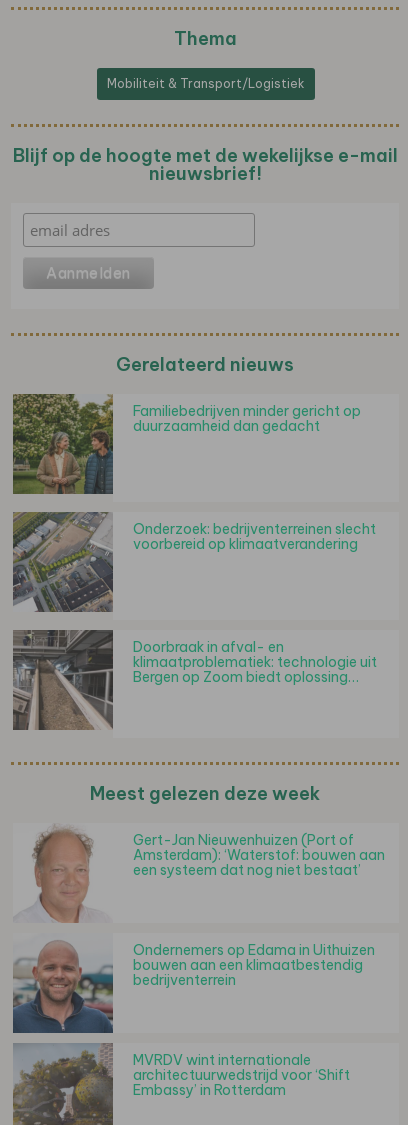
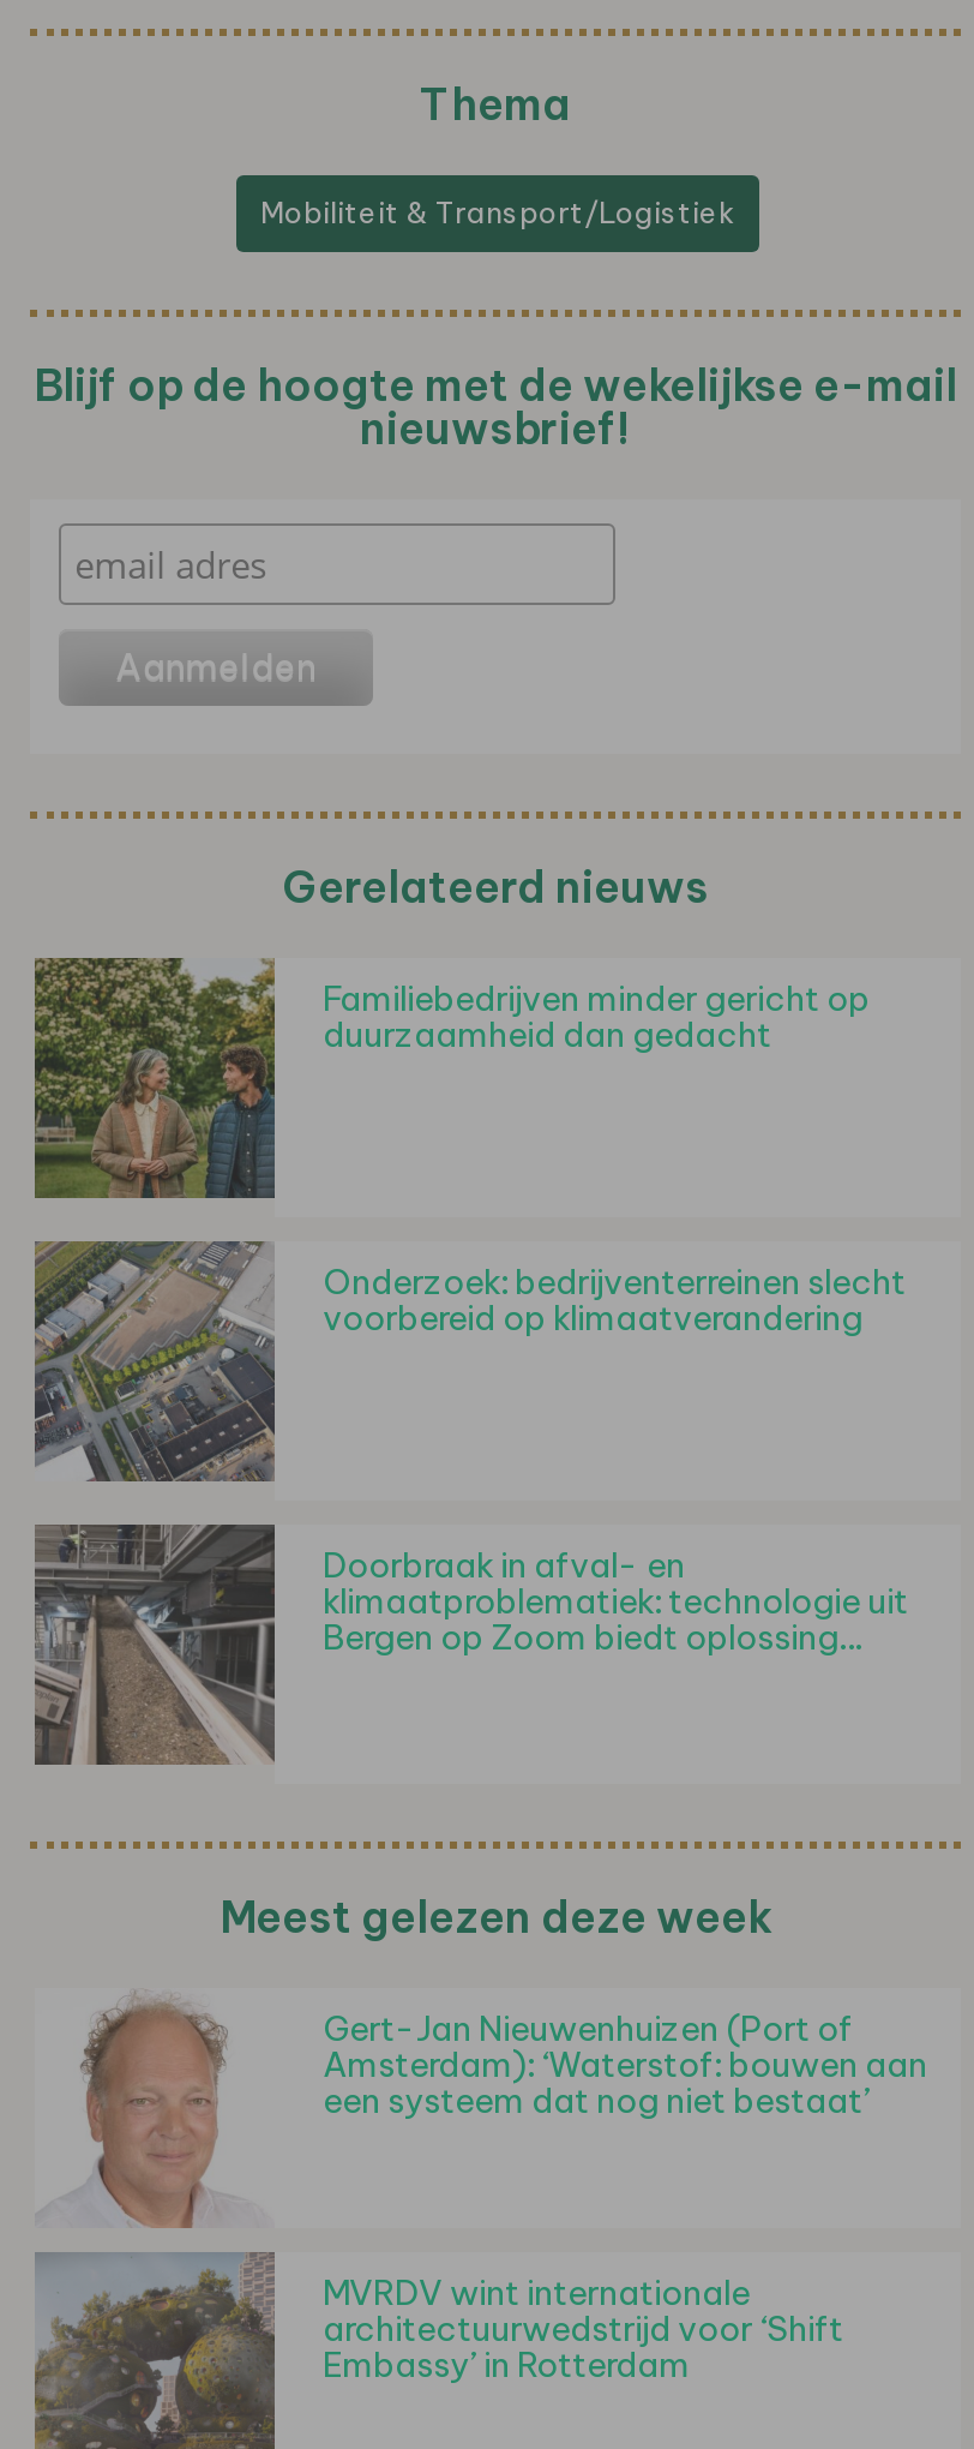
- [image]
- Ondernemers op Edama in Uithuizen
- bouwen aan een klimaatbestendig
- bedrijventerrein
